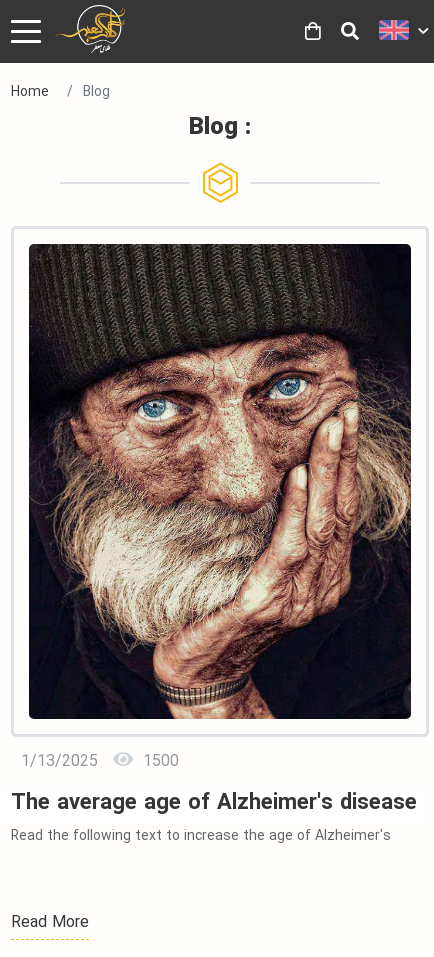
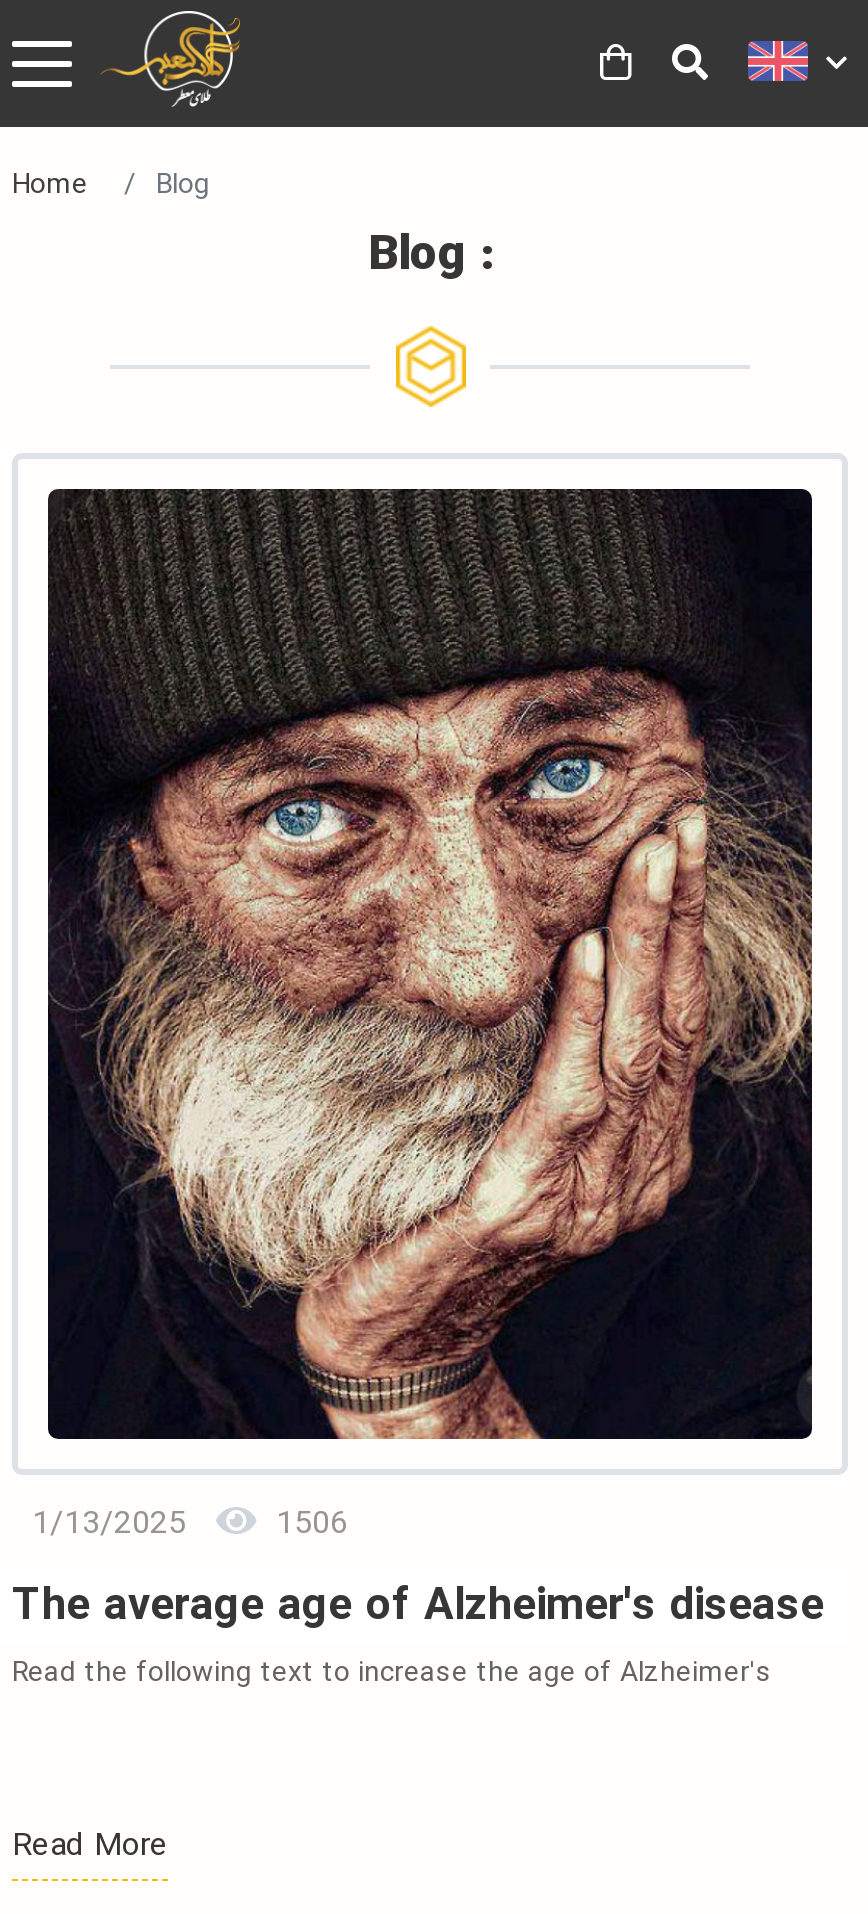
- 1/13/2025 1500
+ 1/13/2025 1506
